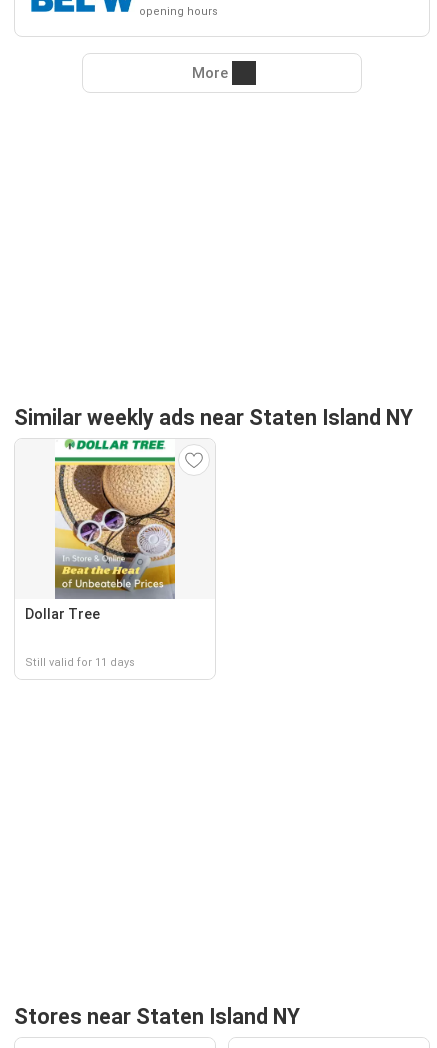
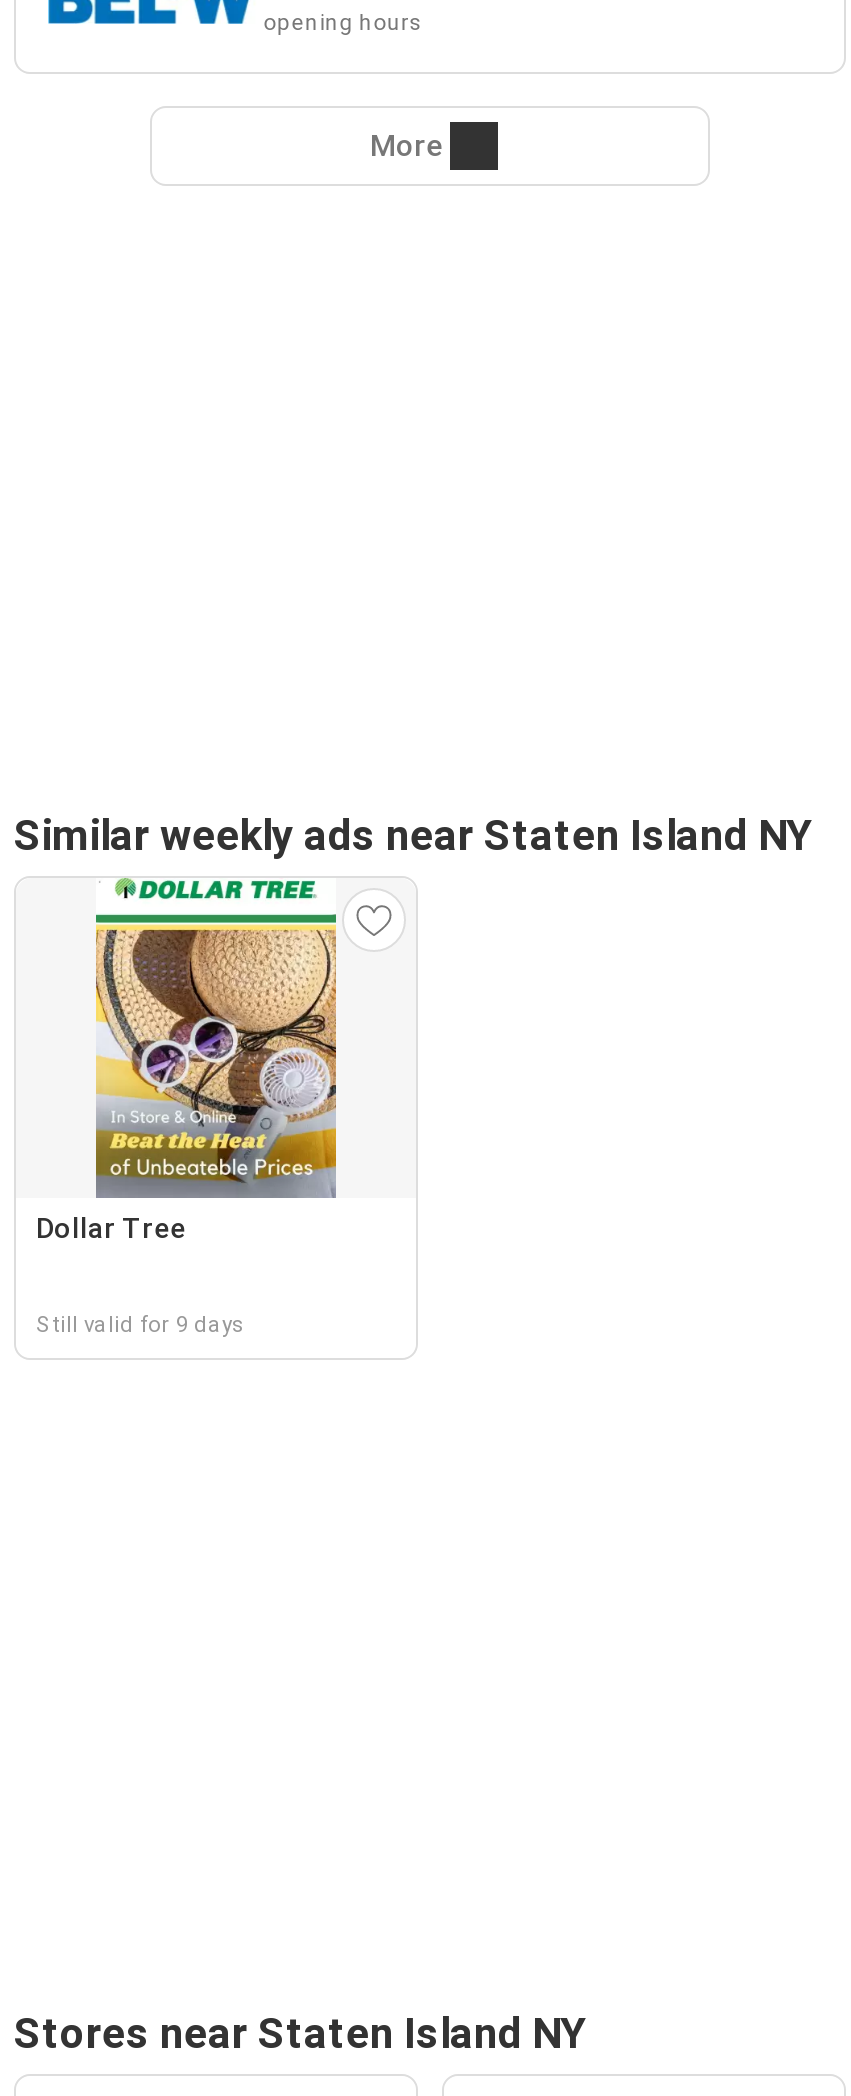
- Still valid for 11 days
+ Still valid for 9 days
